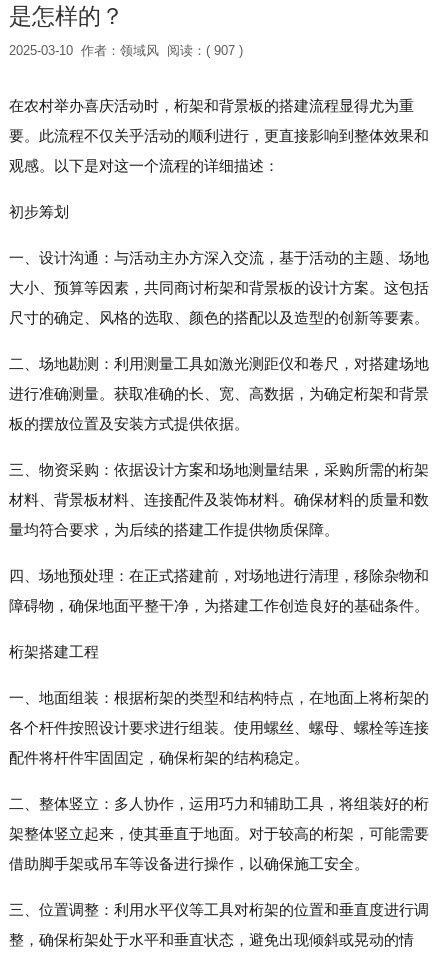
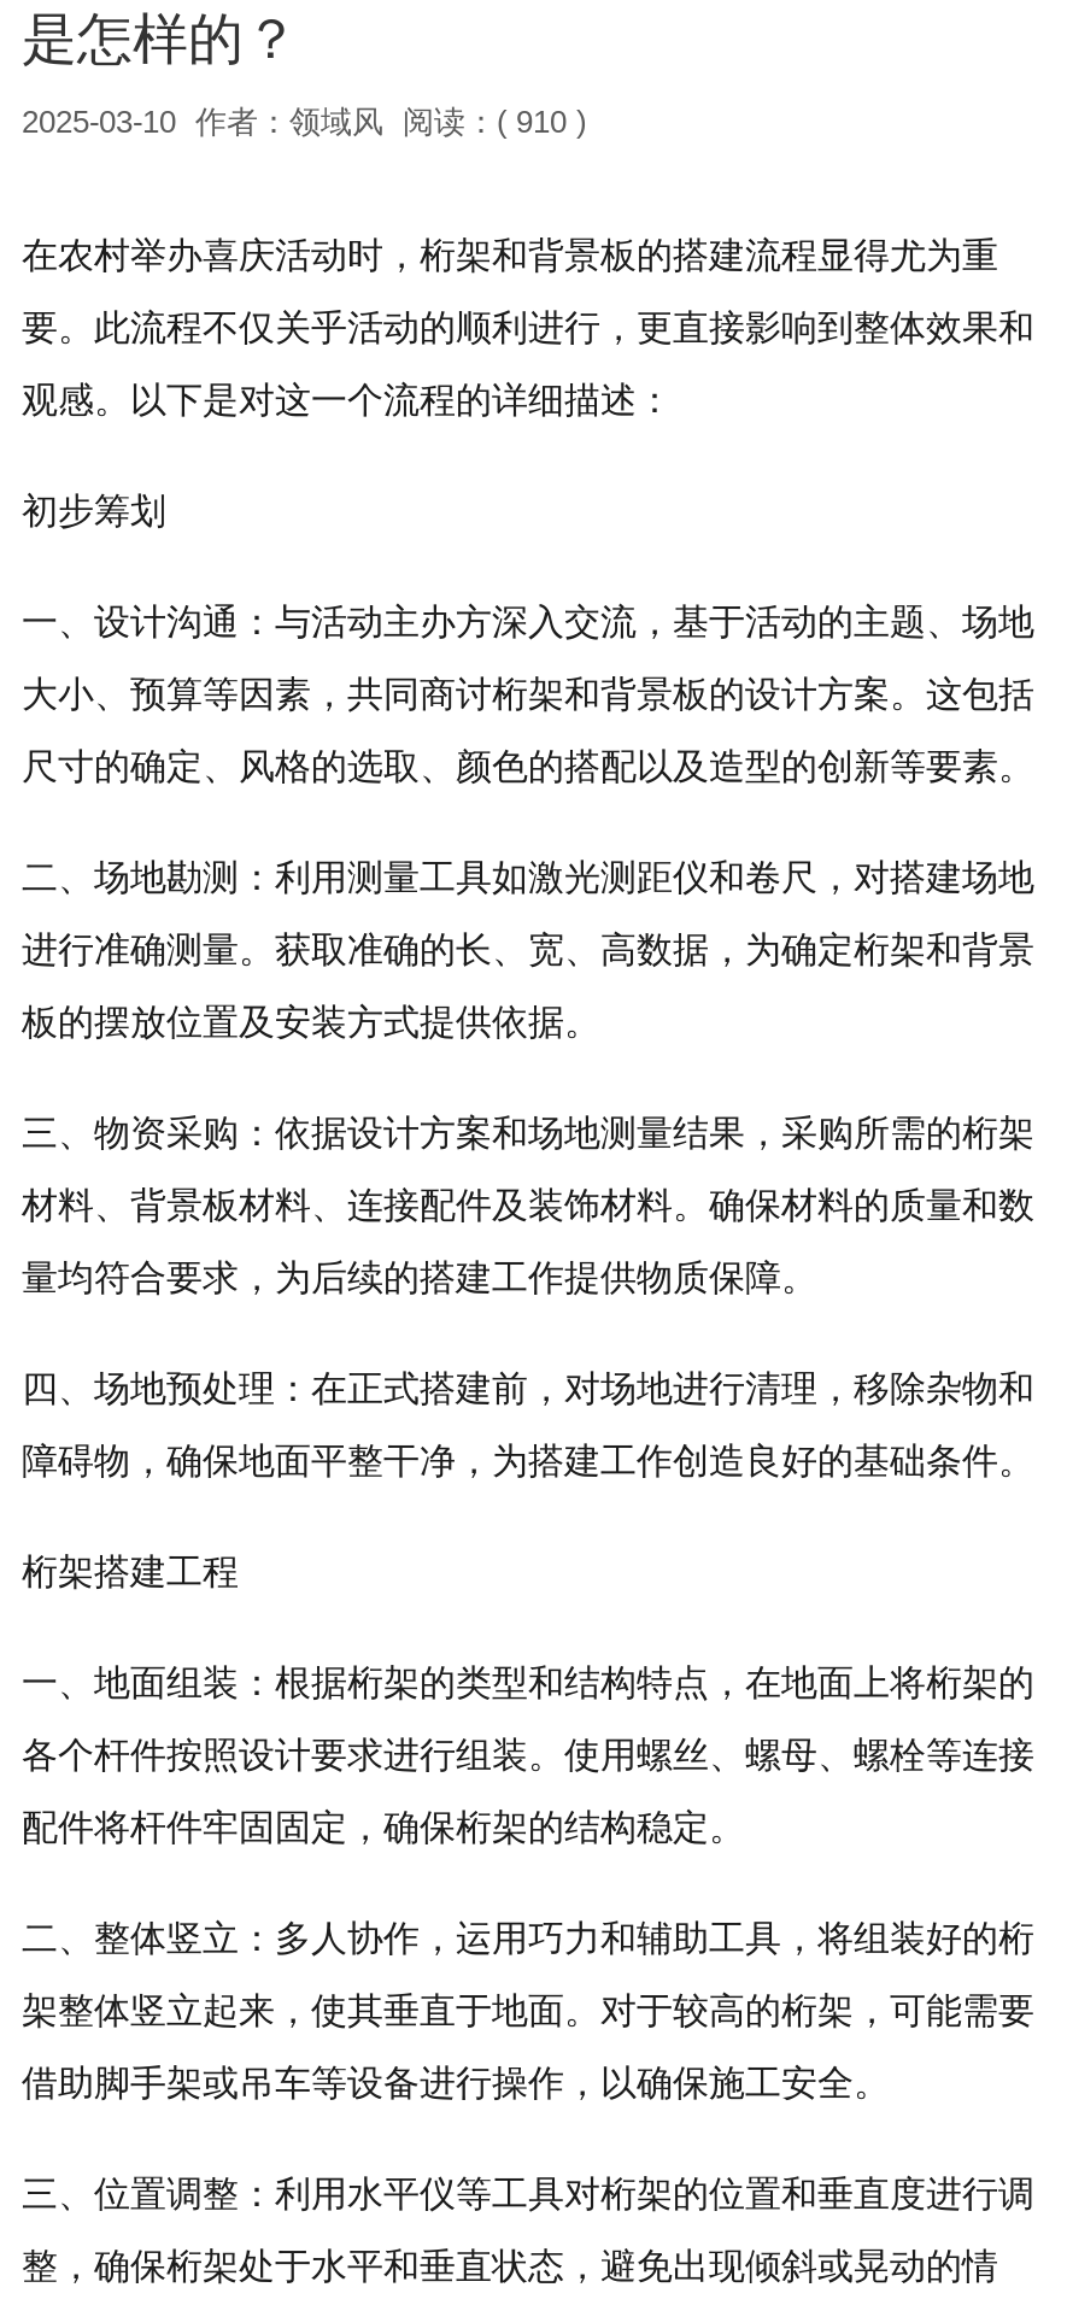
- 2025-03-10 作者：领域风 阅读：( 907 )
+ 2025-03-10 作者：领域风 阅读：( 910 )
